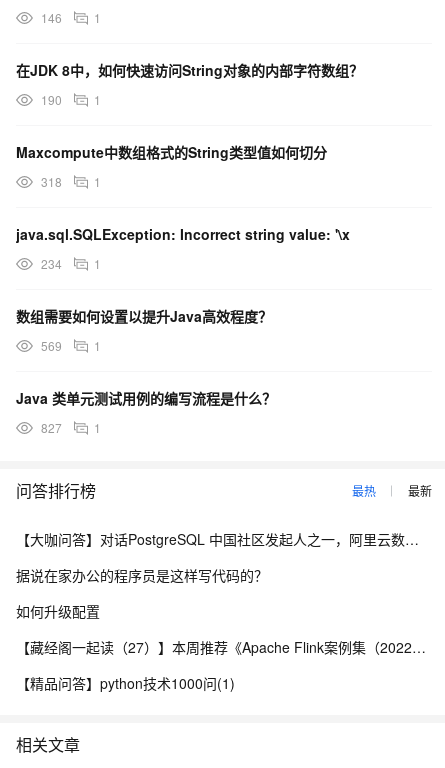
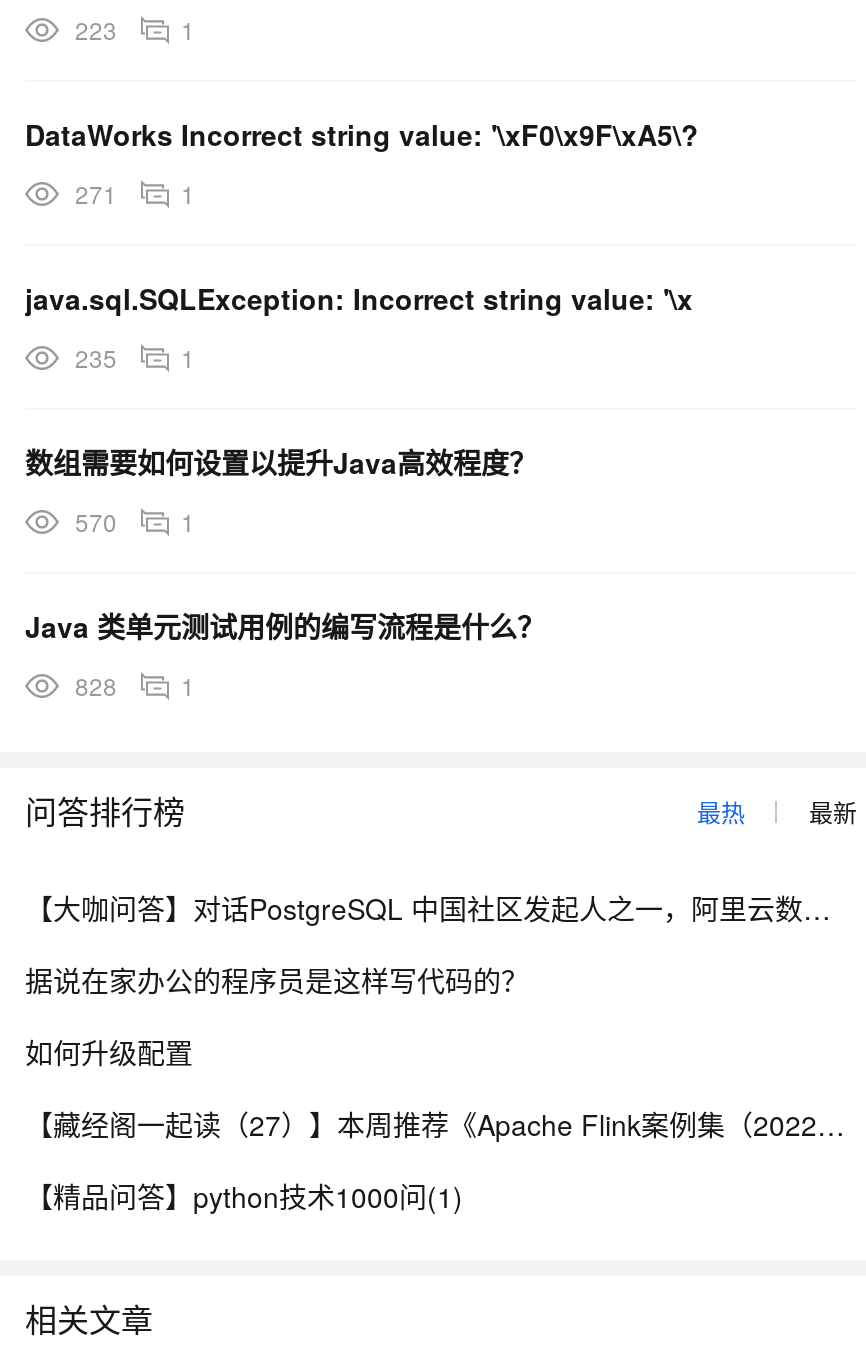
- 146 1
+ 223 1

- 在JDK 8中，如何快速访问String对象的内部字符数组？
- 190
- 1
- Maxcompute中数组格式的String类型值如何切分
- 318
+ DataWorks Incorrect string value: '\xF0\x9F\xA5\?
+ 271

- 234 1
+ 235 1

- 569 1
+ 570 1

- 827 1
+ 828 1
